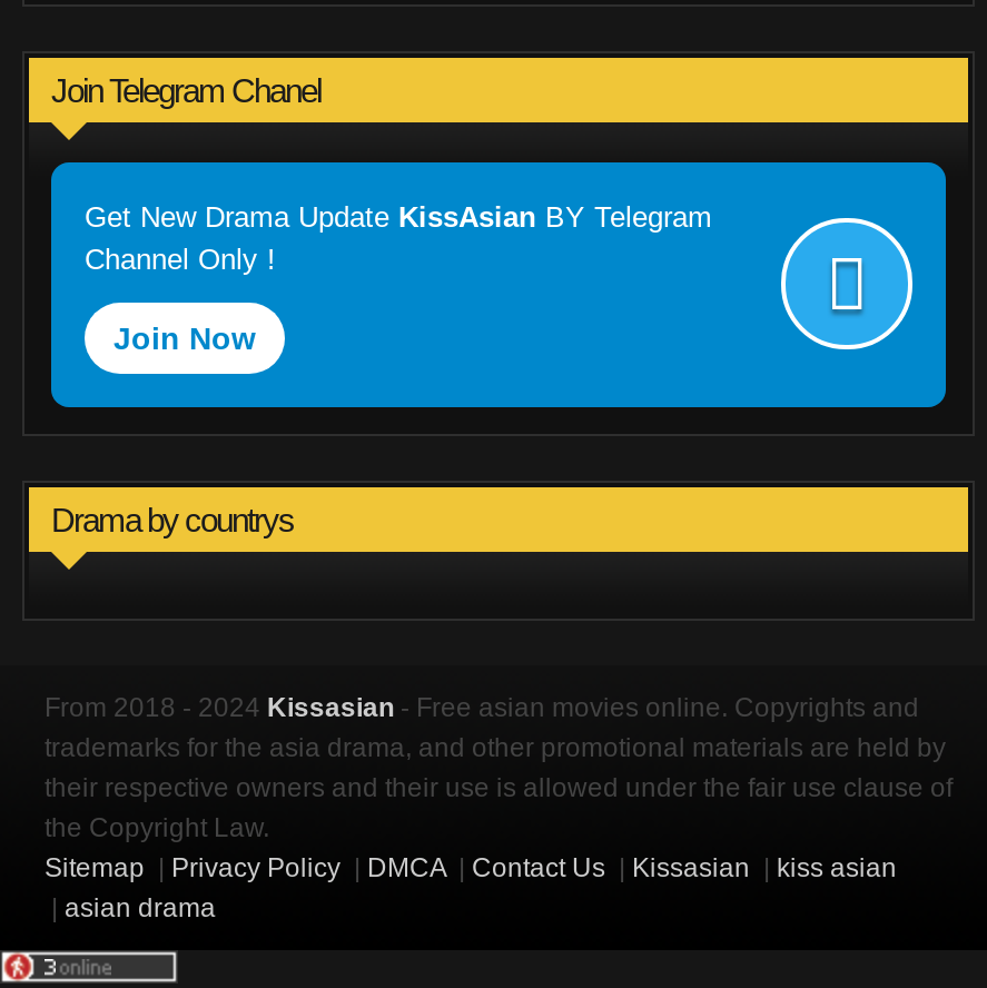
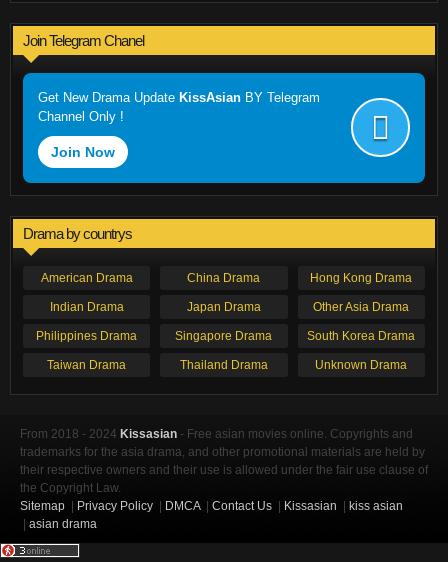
+ American Drama
+ China Drama
+ Hong Kong Drama
+ Indian Drama
+ Japan Drama
+ Other Asia Drama
+ Philippines Drama
+ Singapore Drama
+ South Korea Drama
+ Taiwan Drama
+ Thailand Drama
+ Unknown Drama
